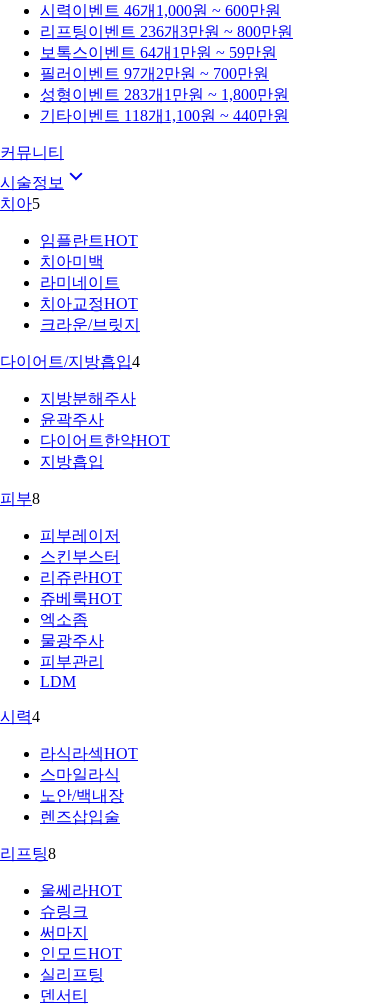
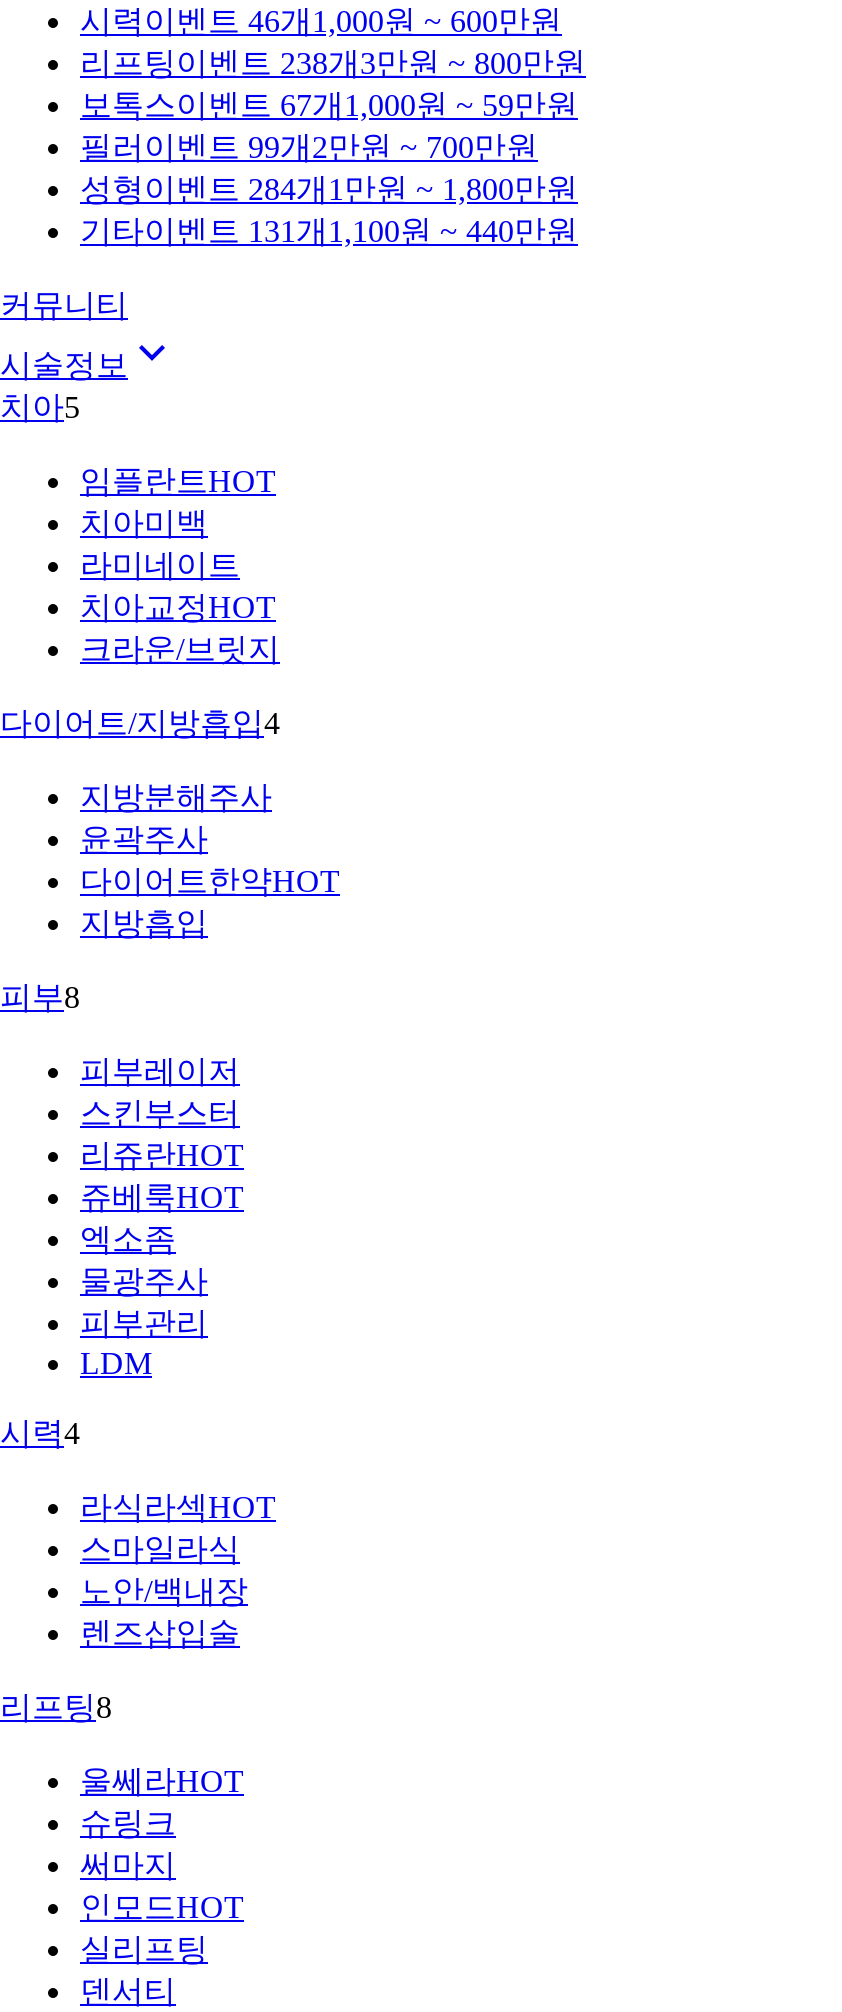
- 리프팅 이벤트 236개3만원 ~ 800만원
+ 리프팅 이벤트 238개3만원 ~ 800만원

- 보톡스 이벤트 64개 1만원 ~ 59만원
+ 보톡스 이벤트 67개 1,000원 ~ 59만원

- 필러 이벤트 97개2만원 ~ 700만원
+ 필러 이벤트 99개2만원 ~ 700만원

- 성형 이벤트 283개 1만원 ~ 1,800만원
+ 성형 이벤트 284개 1만원 ~ 1,800만원

- 기타이벤트 118개 1,100원 ~ 440만원
+ 기타이벤트 131개 1,100원 ~ 440만원
